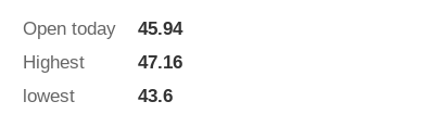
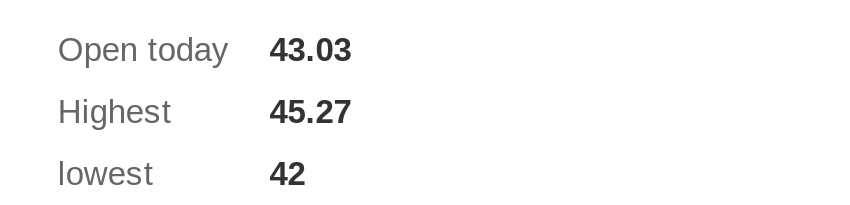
- Open today 45.94
+ Open today 43.03

- 47.16
+ 45.27

- 43.6
+ 42
